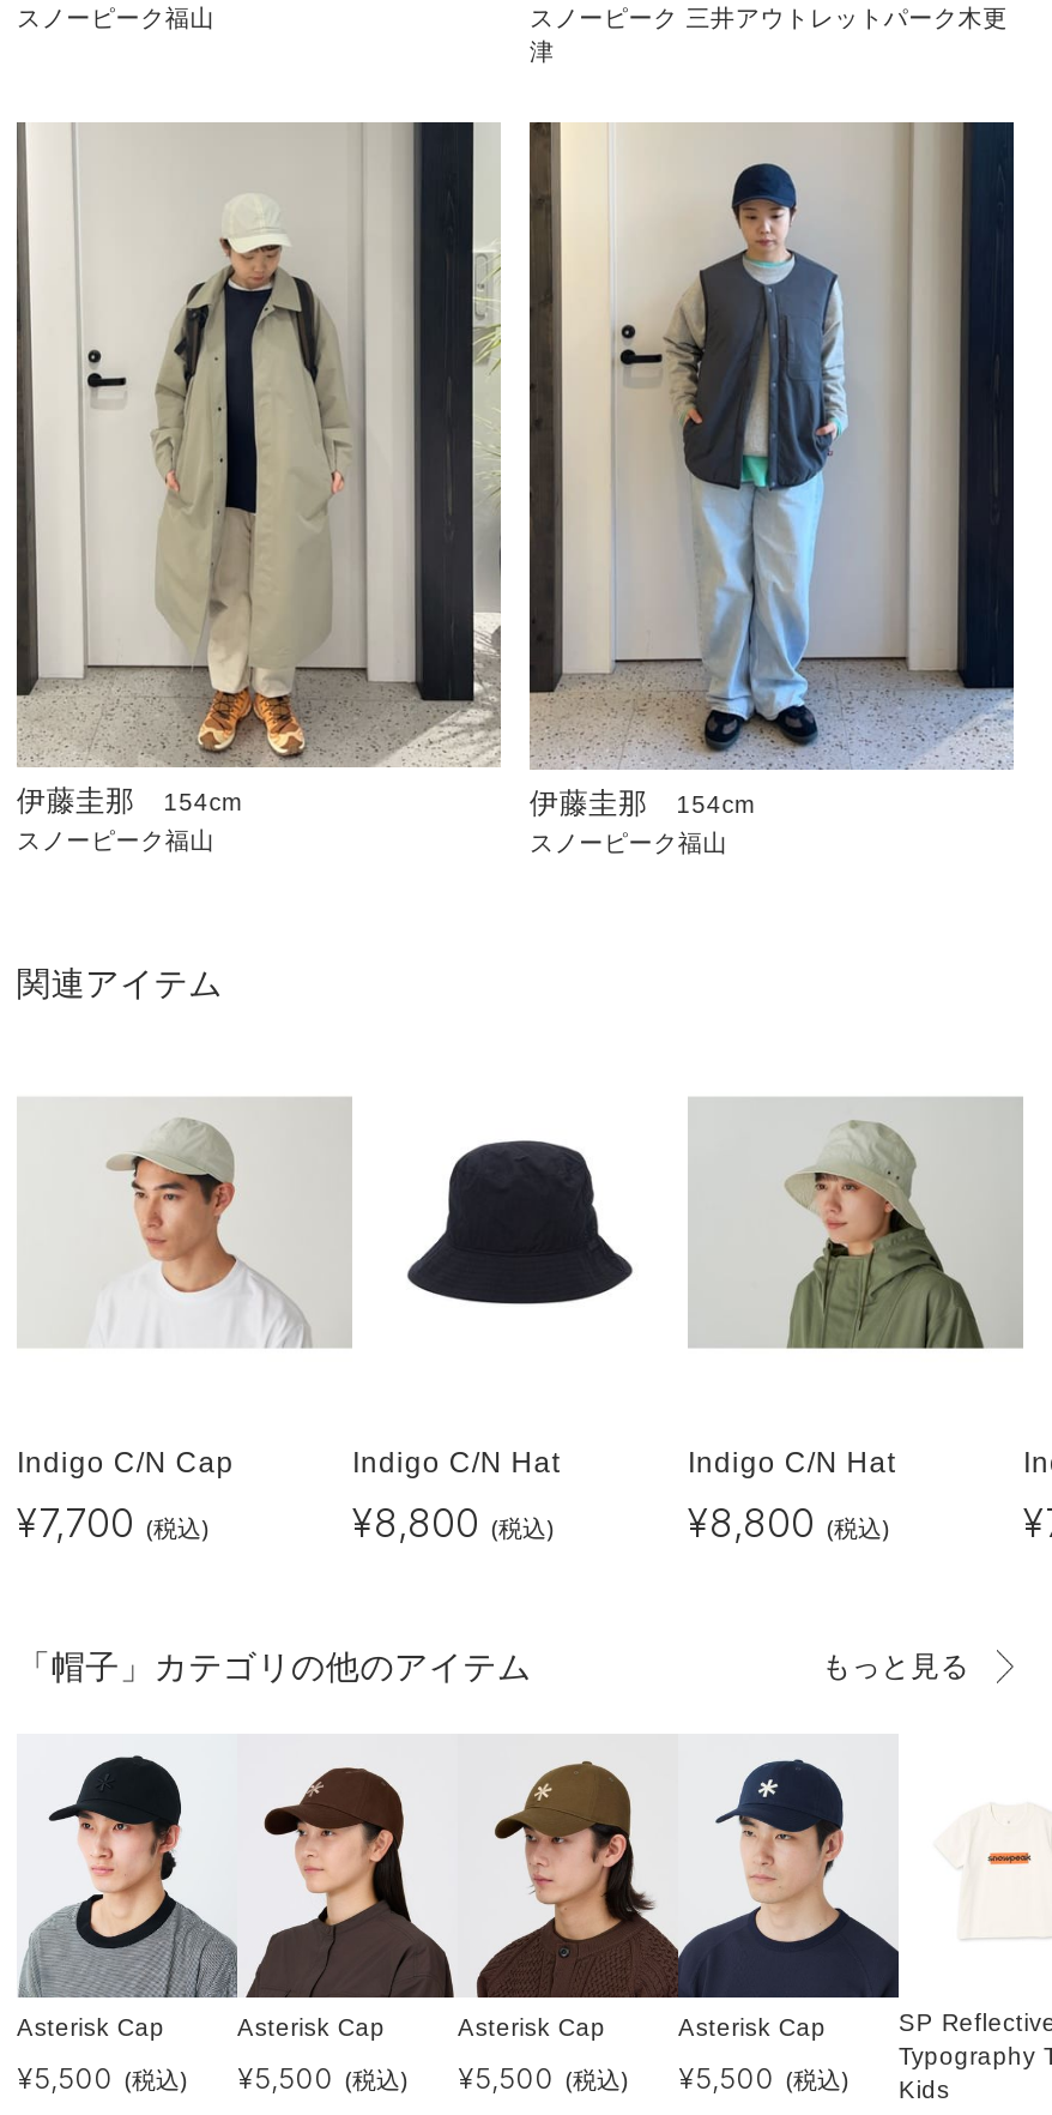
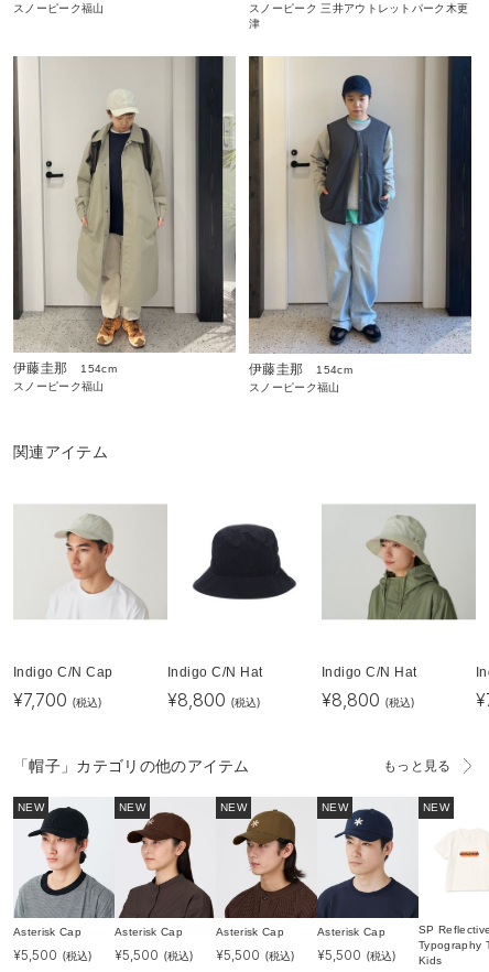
+ NEW

+ NEW

+ NEW

+ NEW

+ NEW
